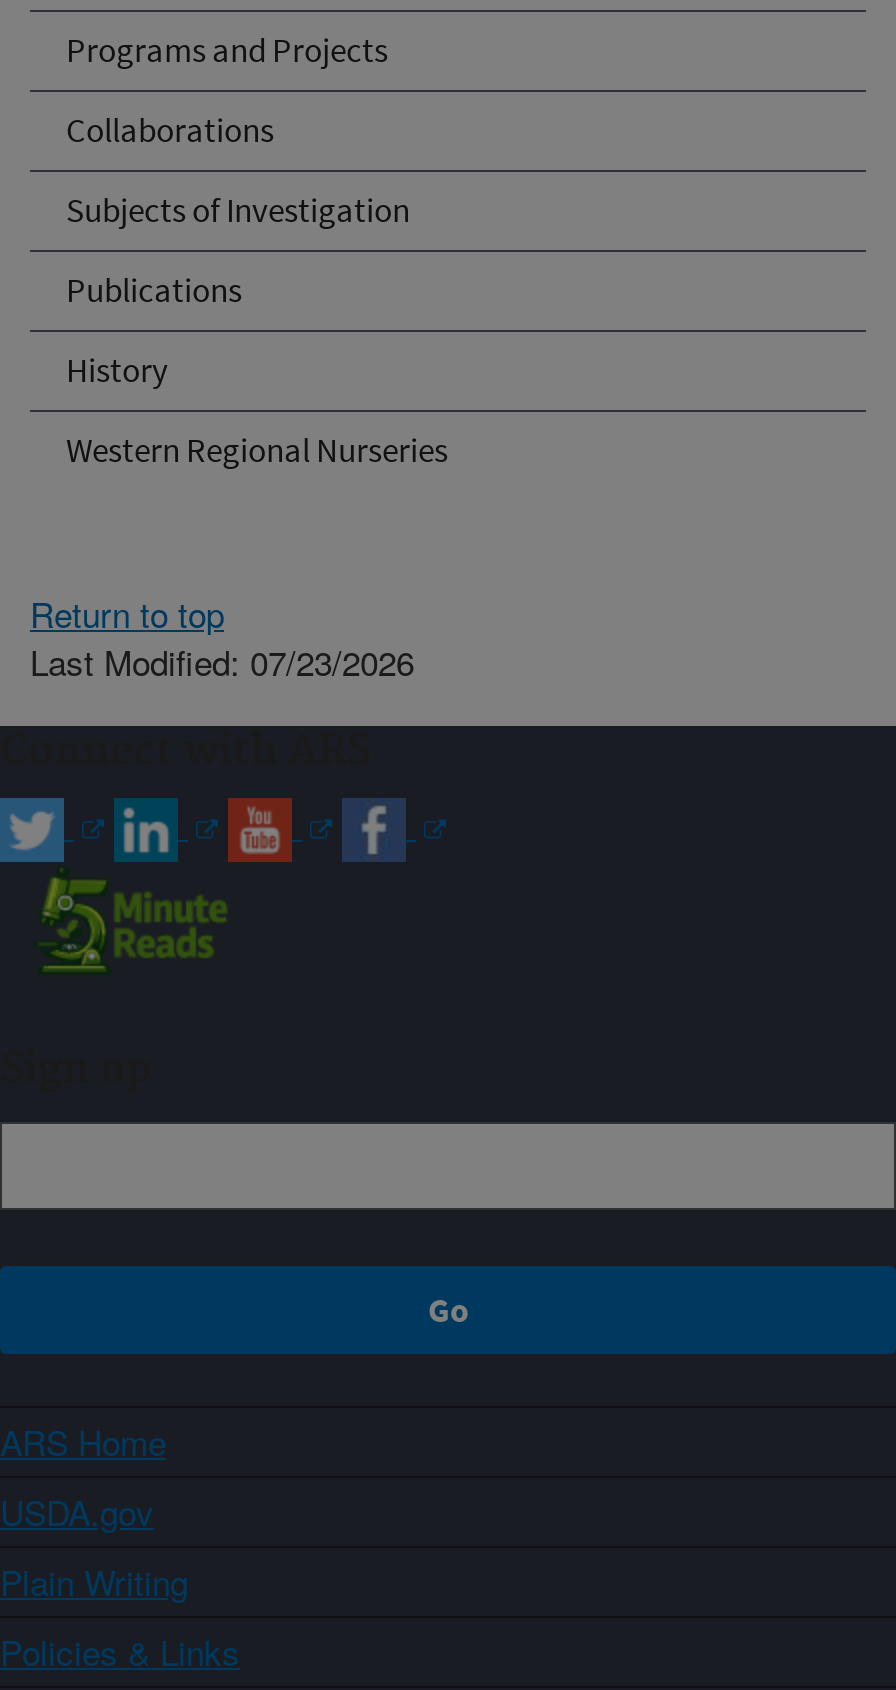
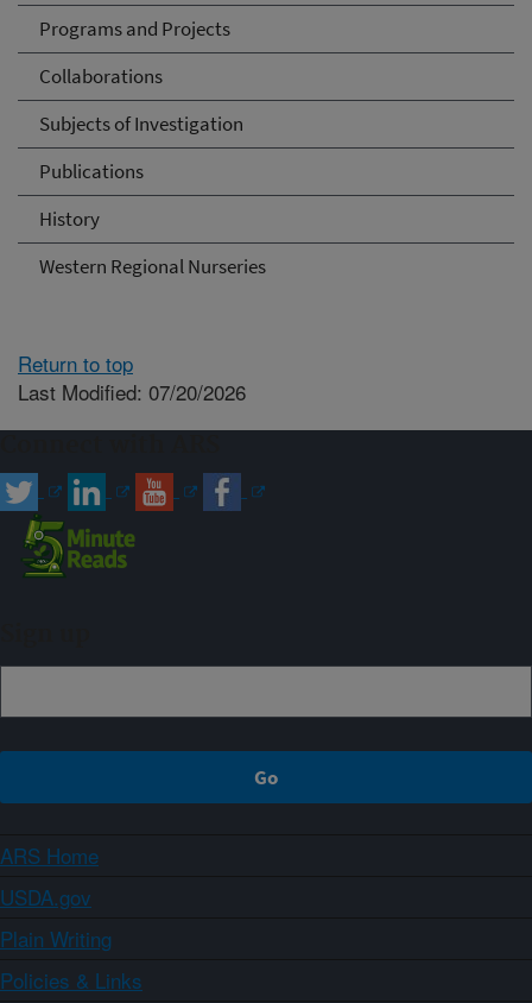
- Last Modified: 07/23/2026
+ Last Modified: 07/20/2026
